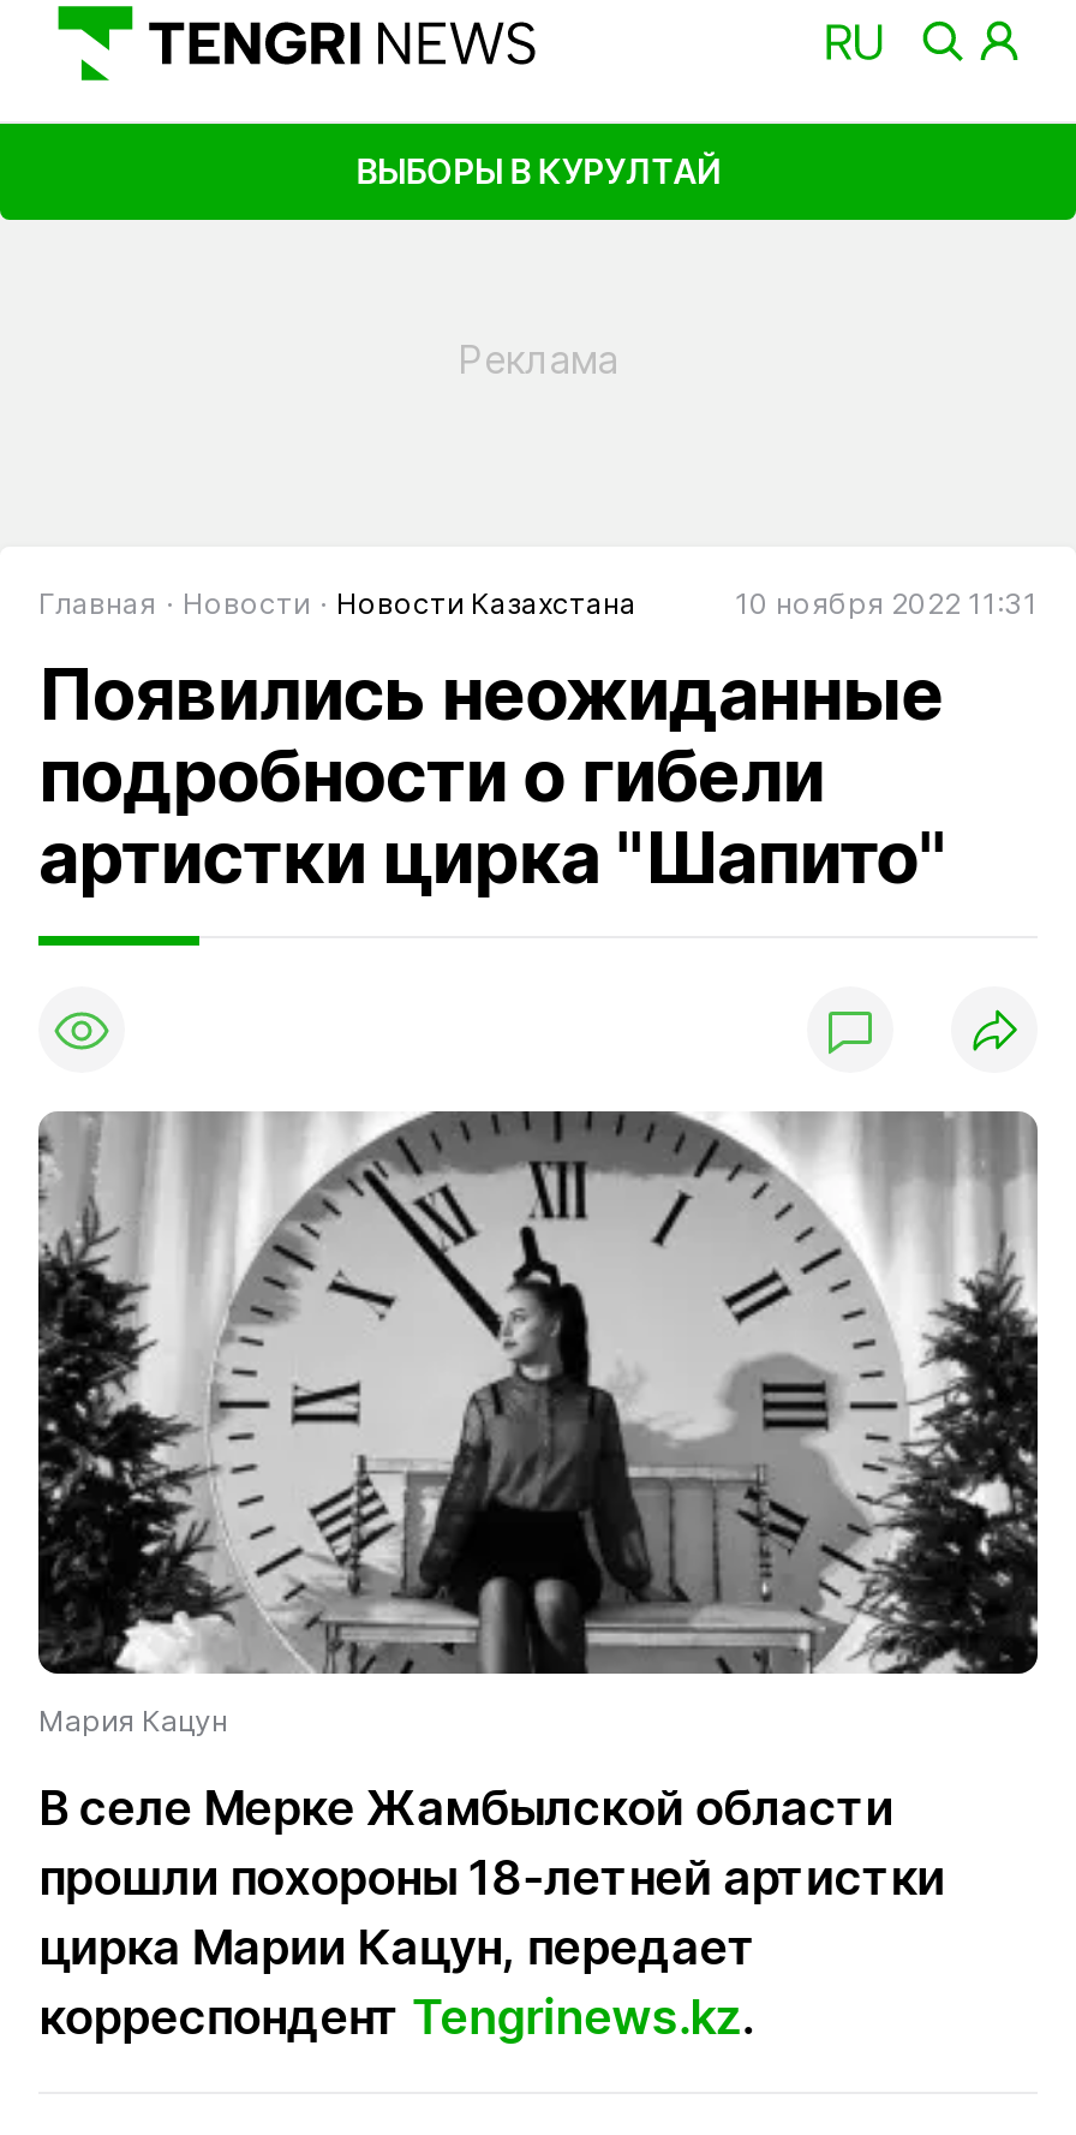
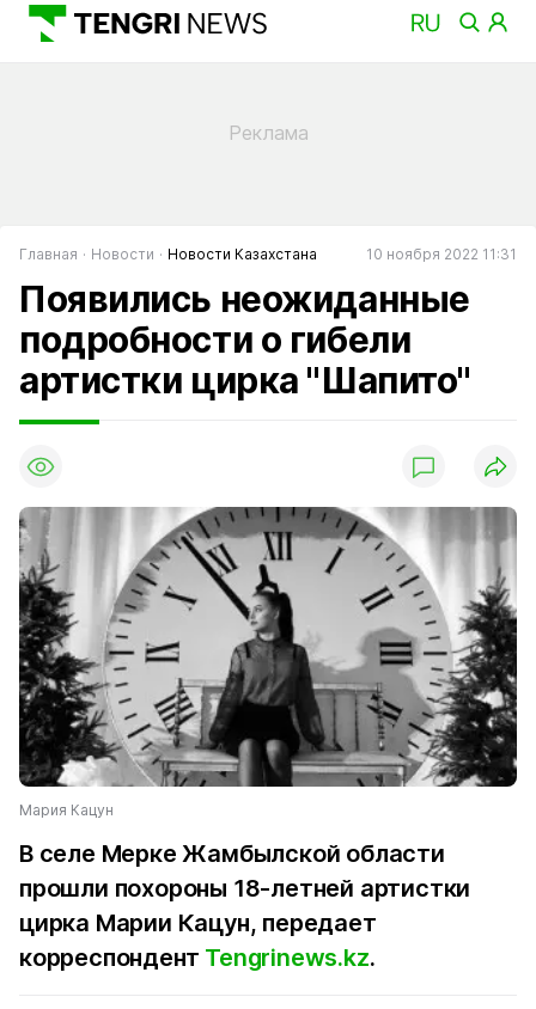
- ВЫБОРЫ В КУРУЛТАЙ
